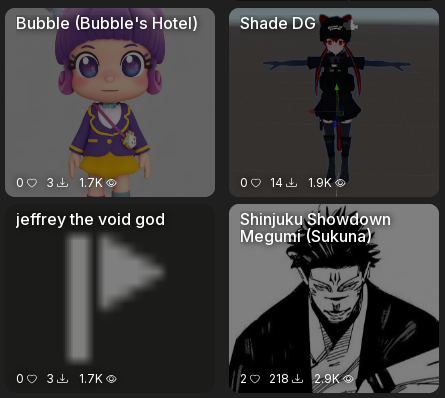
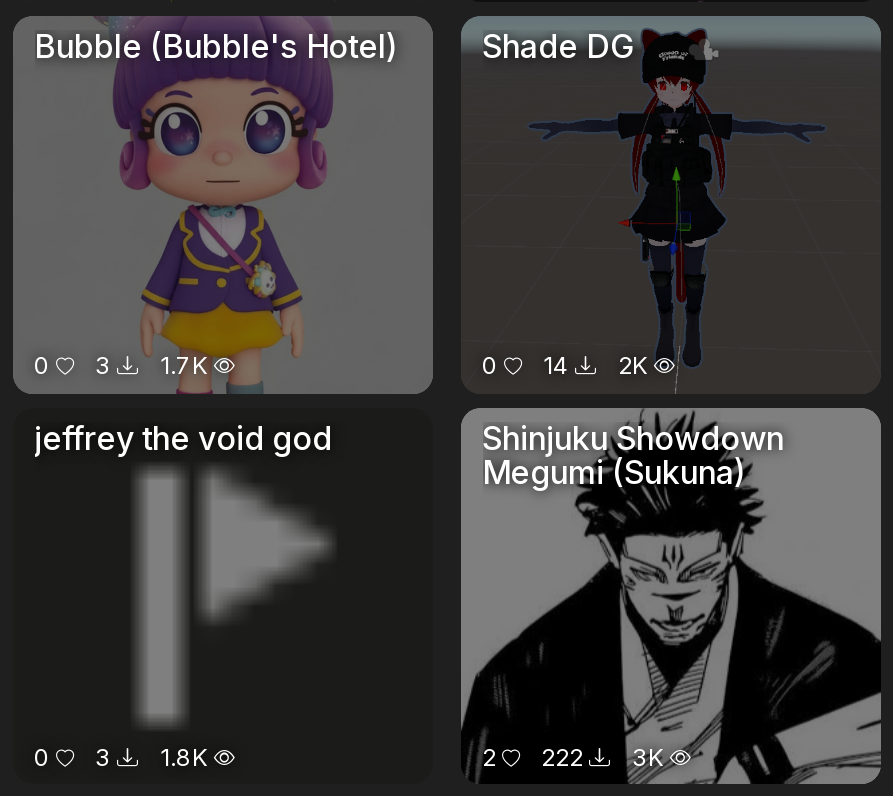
- 0 14 1.9K
+ 0 14 2K

- 0 3 1.7K
+ 0 3 1.8K

- 218
- 2.9K
+ 222
+ 3K
